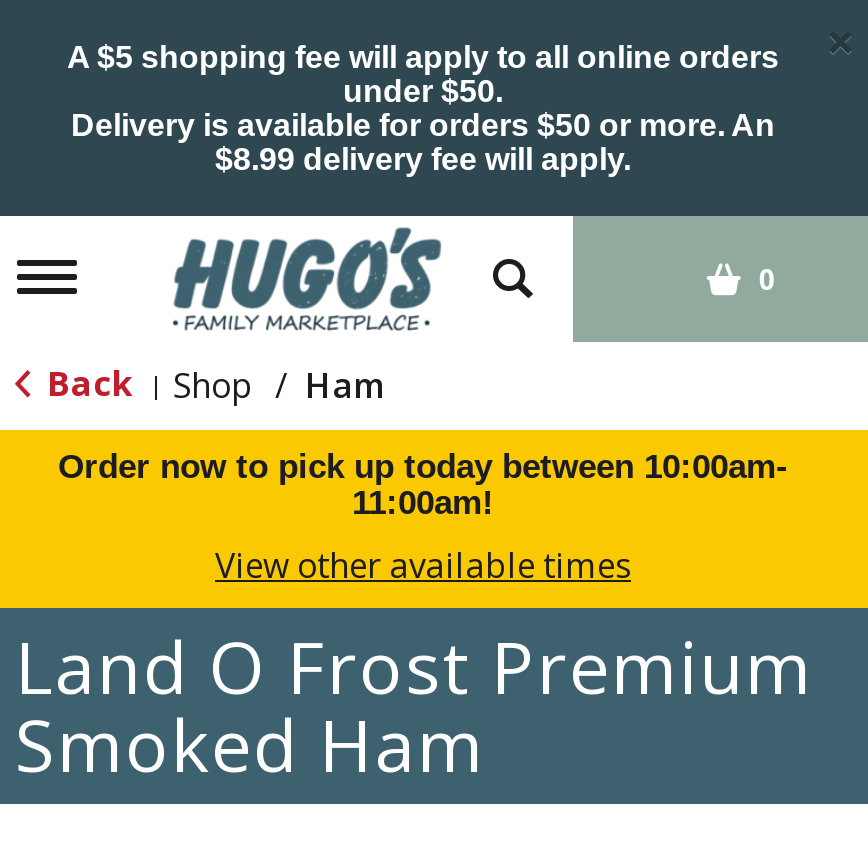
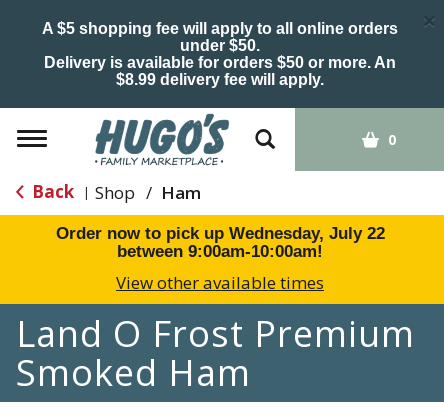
- Order now to pick up today between 10:00am-
- 11:00am!
+ Order now to pick up Wednesday, July 22
+ between 9:00am-10:00am!
